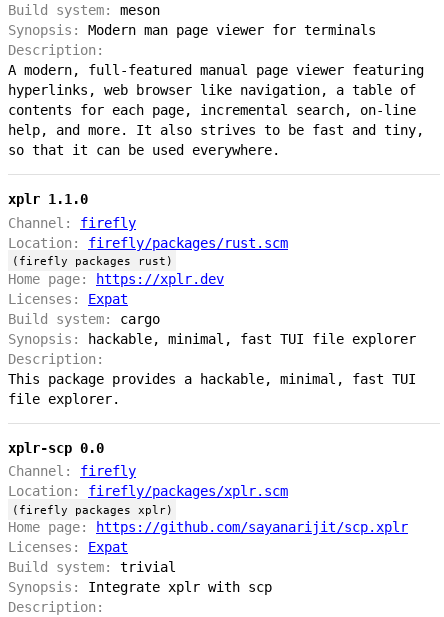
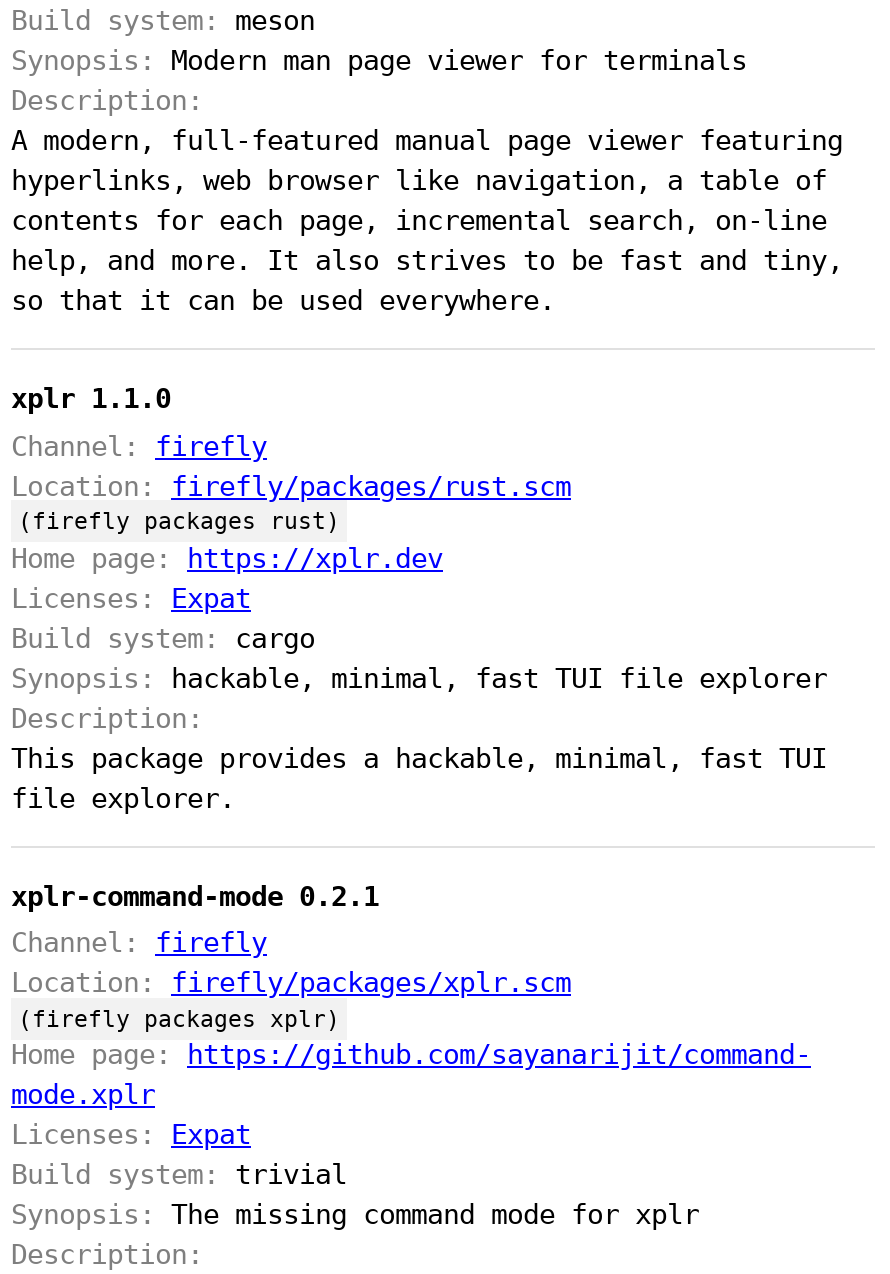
- xplr-scp 0.0
+ xplr-command-mode 0.2.1

- Home page: https://github.com/sayanarijit/scp.xplr
+ Home page: https://github.com/sayanarijit/command-
+ mode.xplr

- Synopsis: Integrate xplr with scp
+ Synopsis: The missing command mode for xplr
